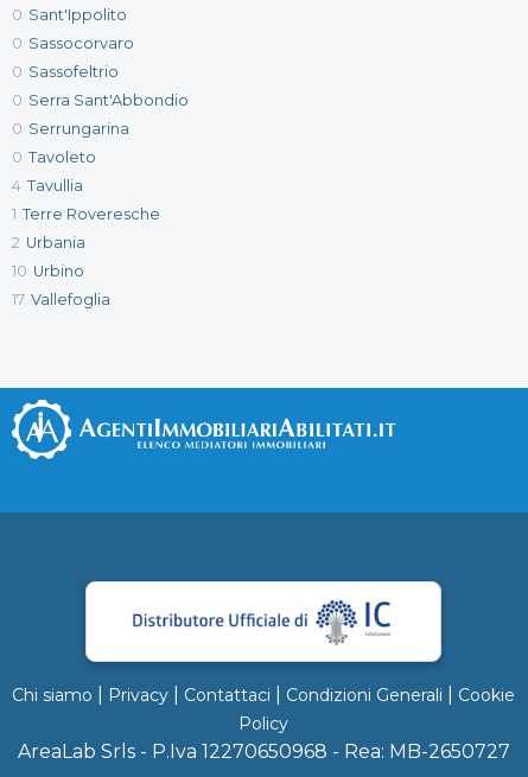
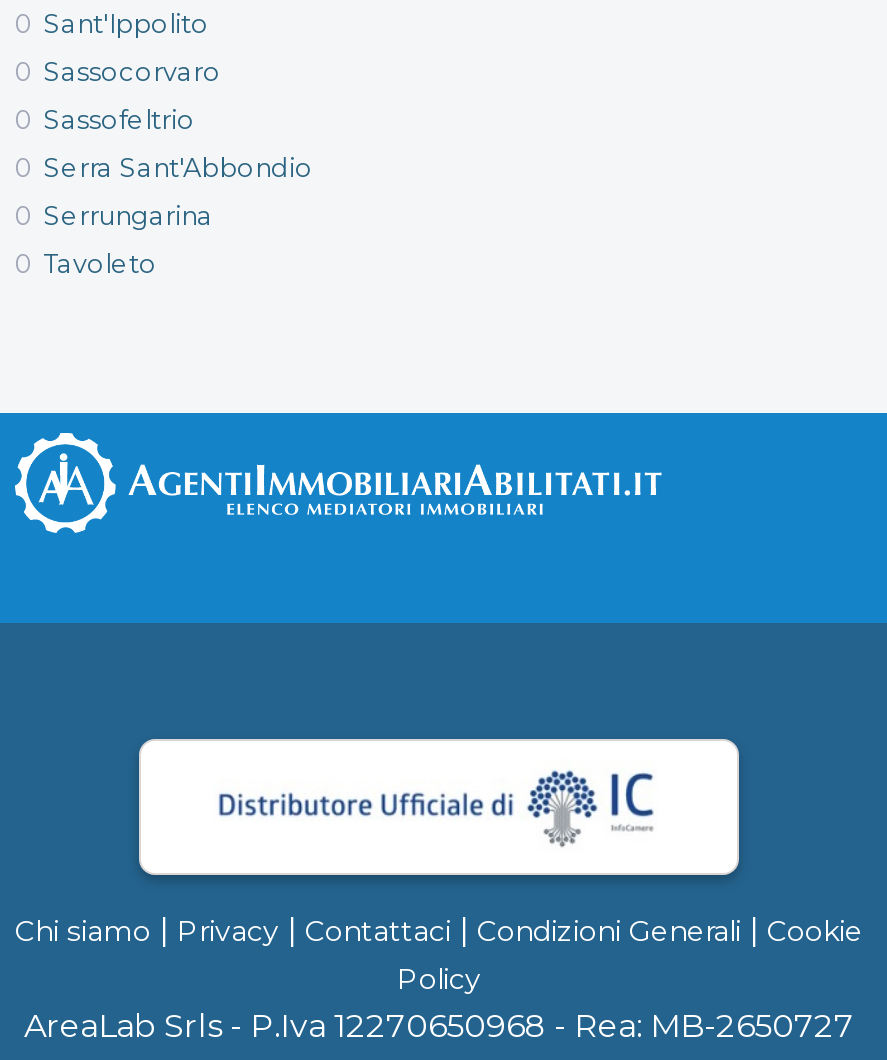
- 4 Tavullia
- 1 Terre Roveresche
- 2 Urbania
- 10 Urbino
- 17 Vallefoglia
